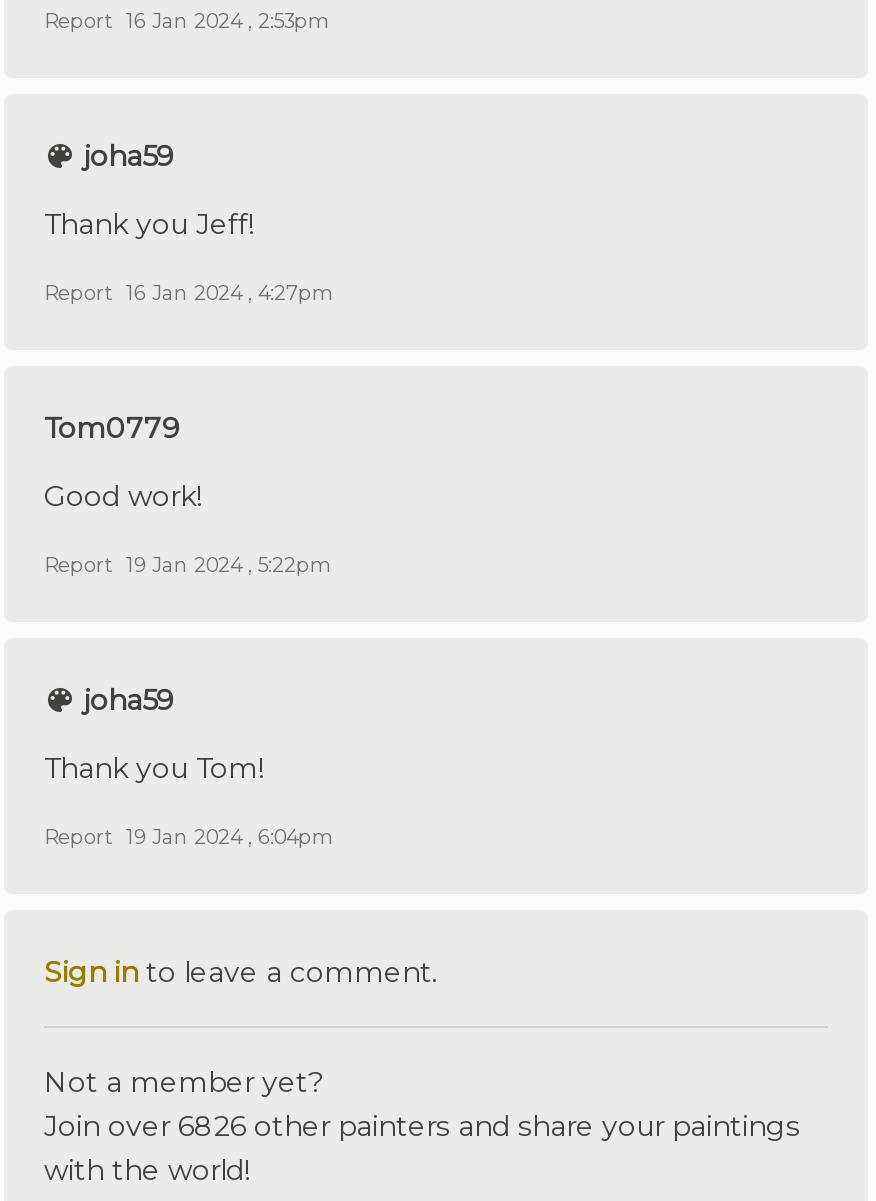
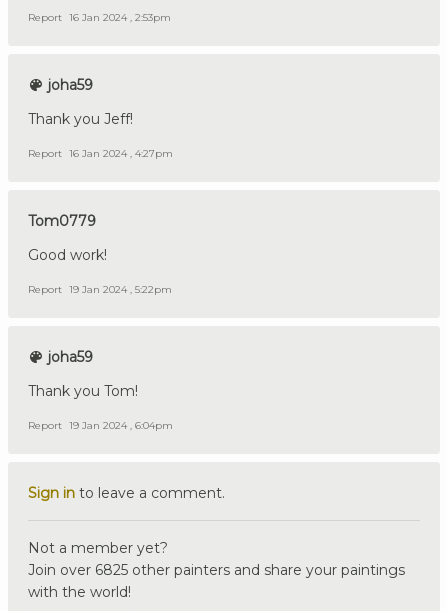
- Join over 6826 other painters and share your paintings
+ Join over 6825 other painters and share your paintings
